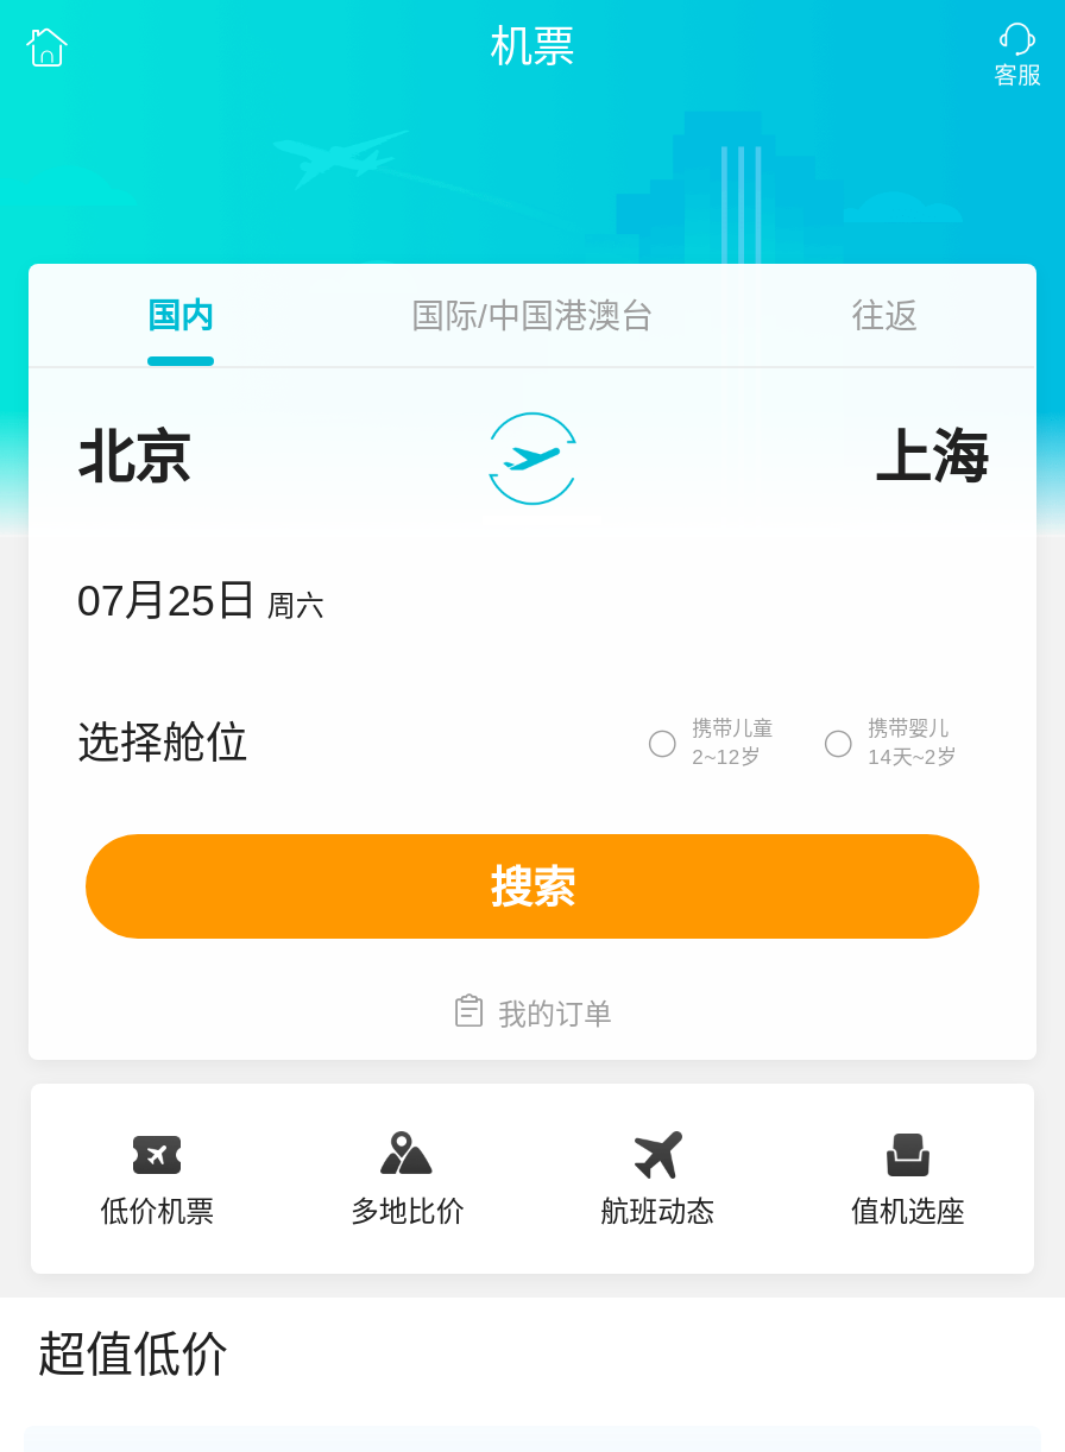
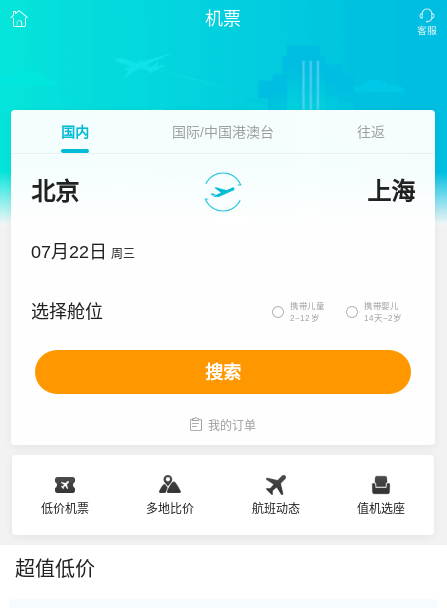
- 07月25日 周六
+ 07月22日 周三
